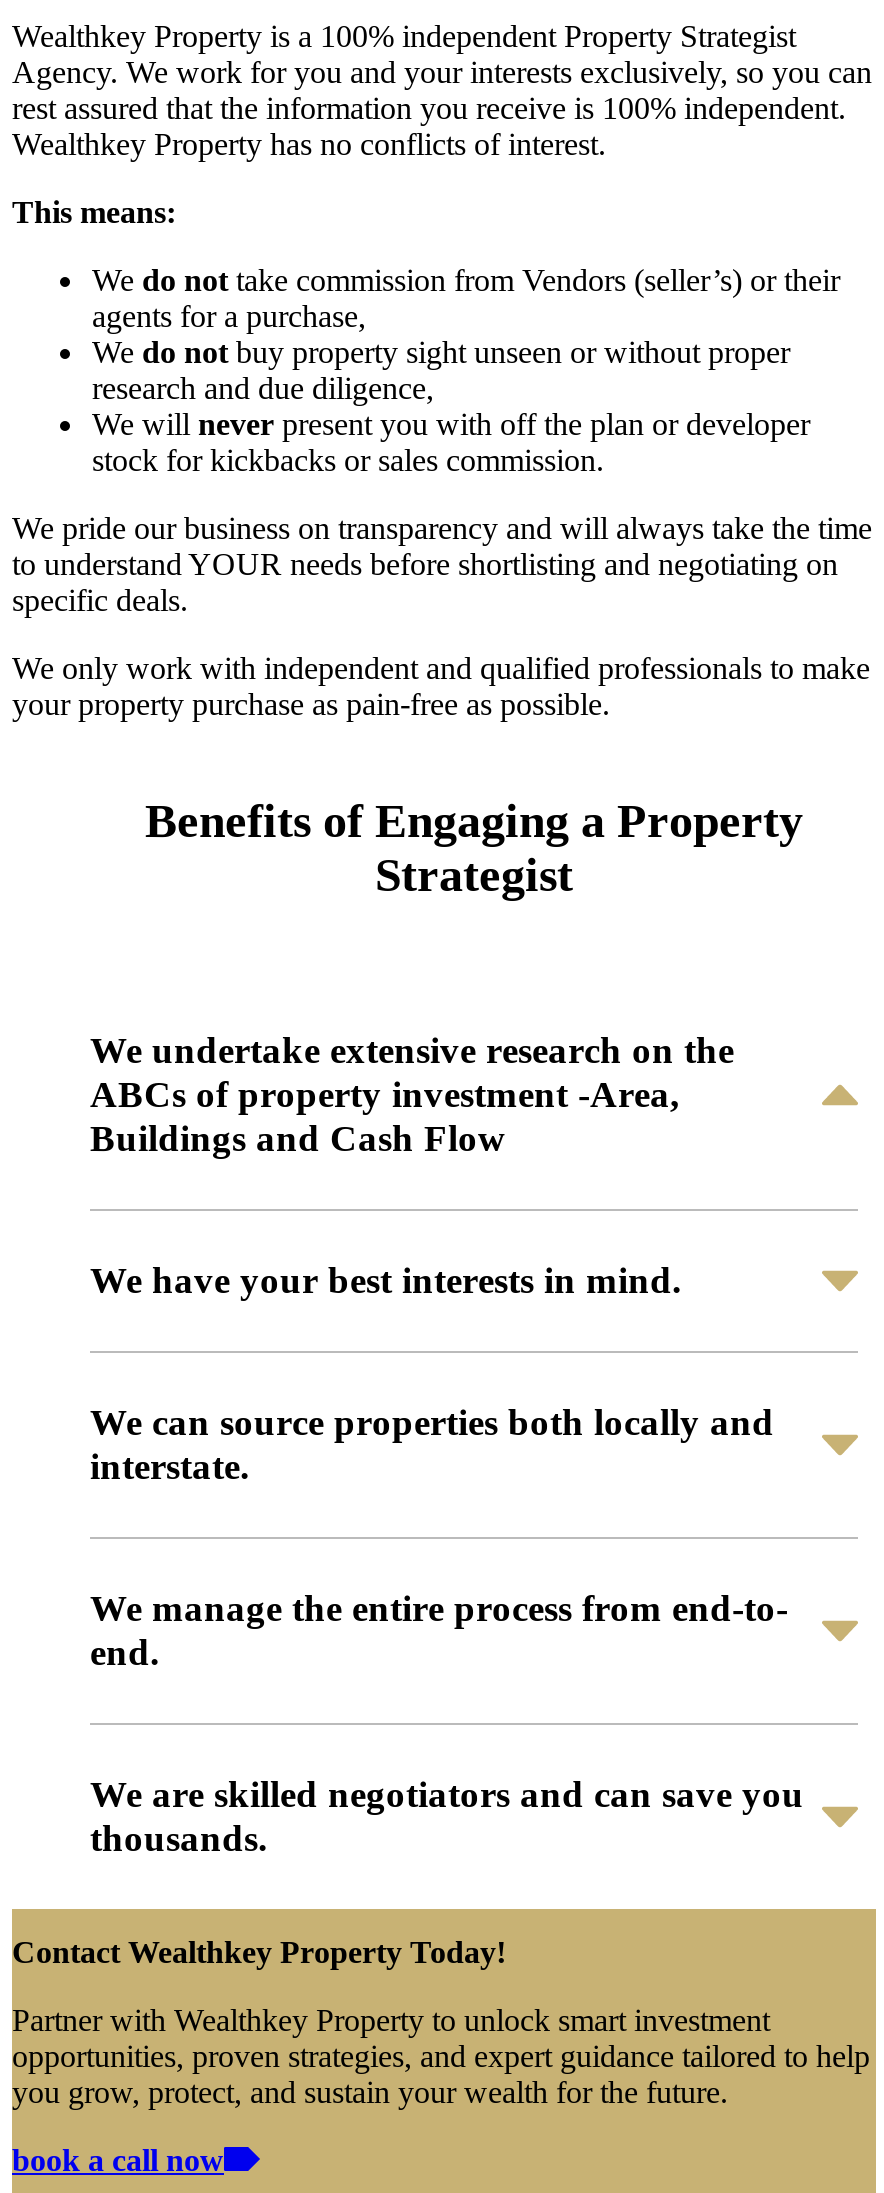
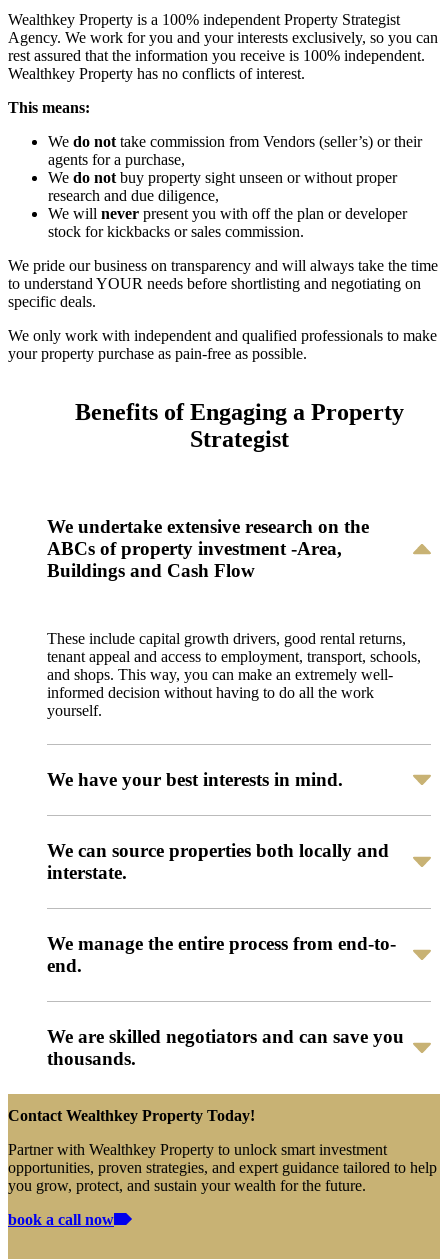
+ These include capital growth drivers, good rental returns,
+ tenant appeal and access to employment, transport, schools,
+ and shops. This way, you can make an extremely well-
+ informed decision without having to do all the work
+ yourself.
